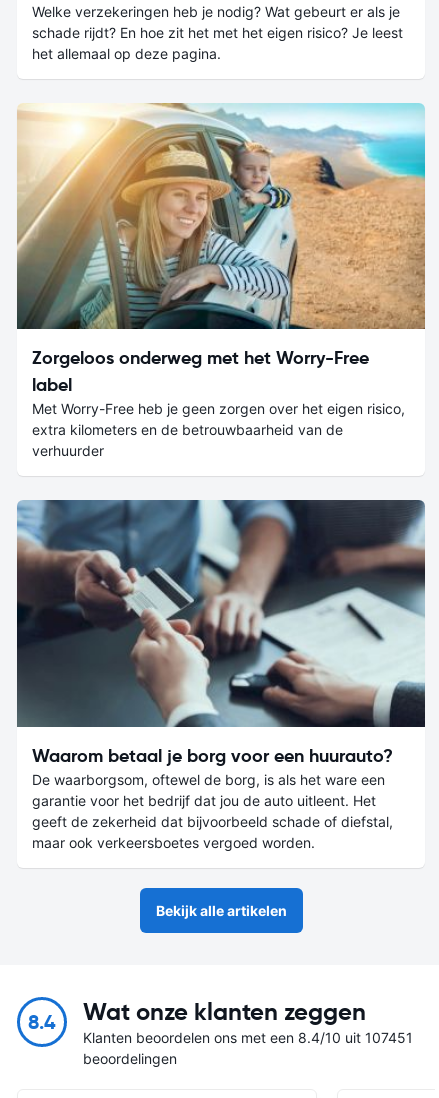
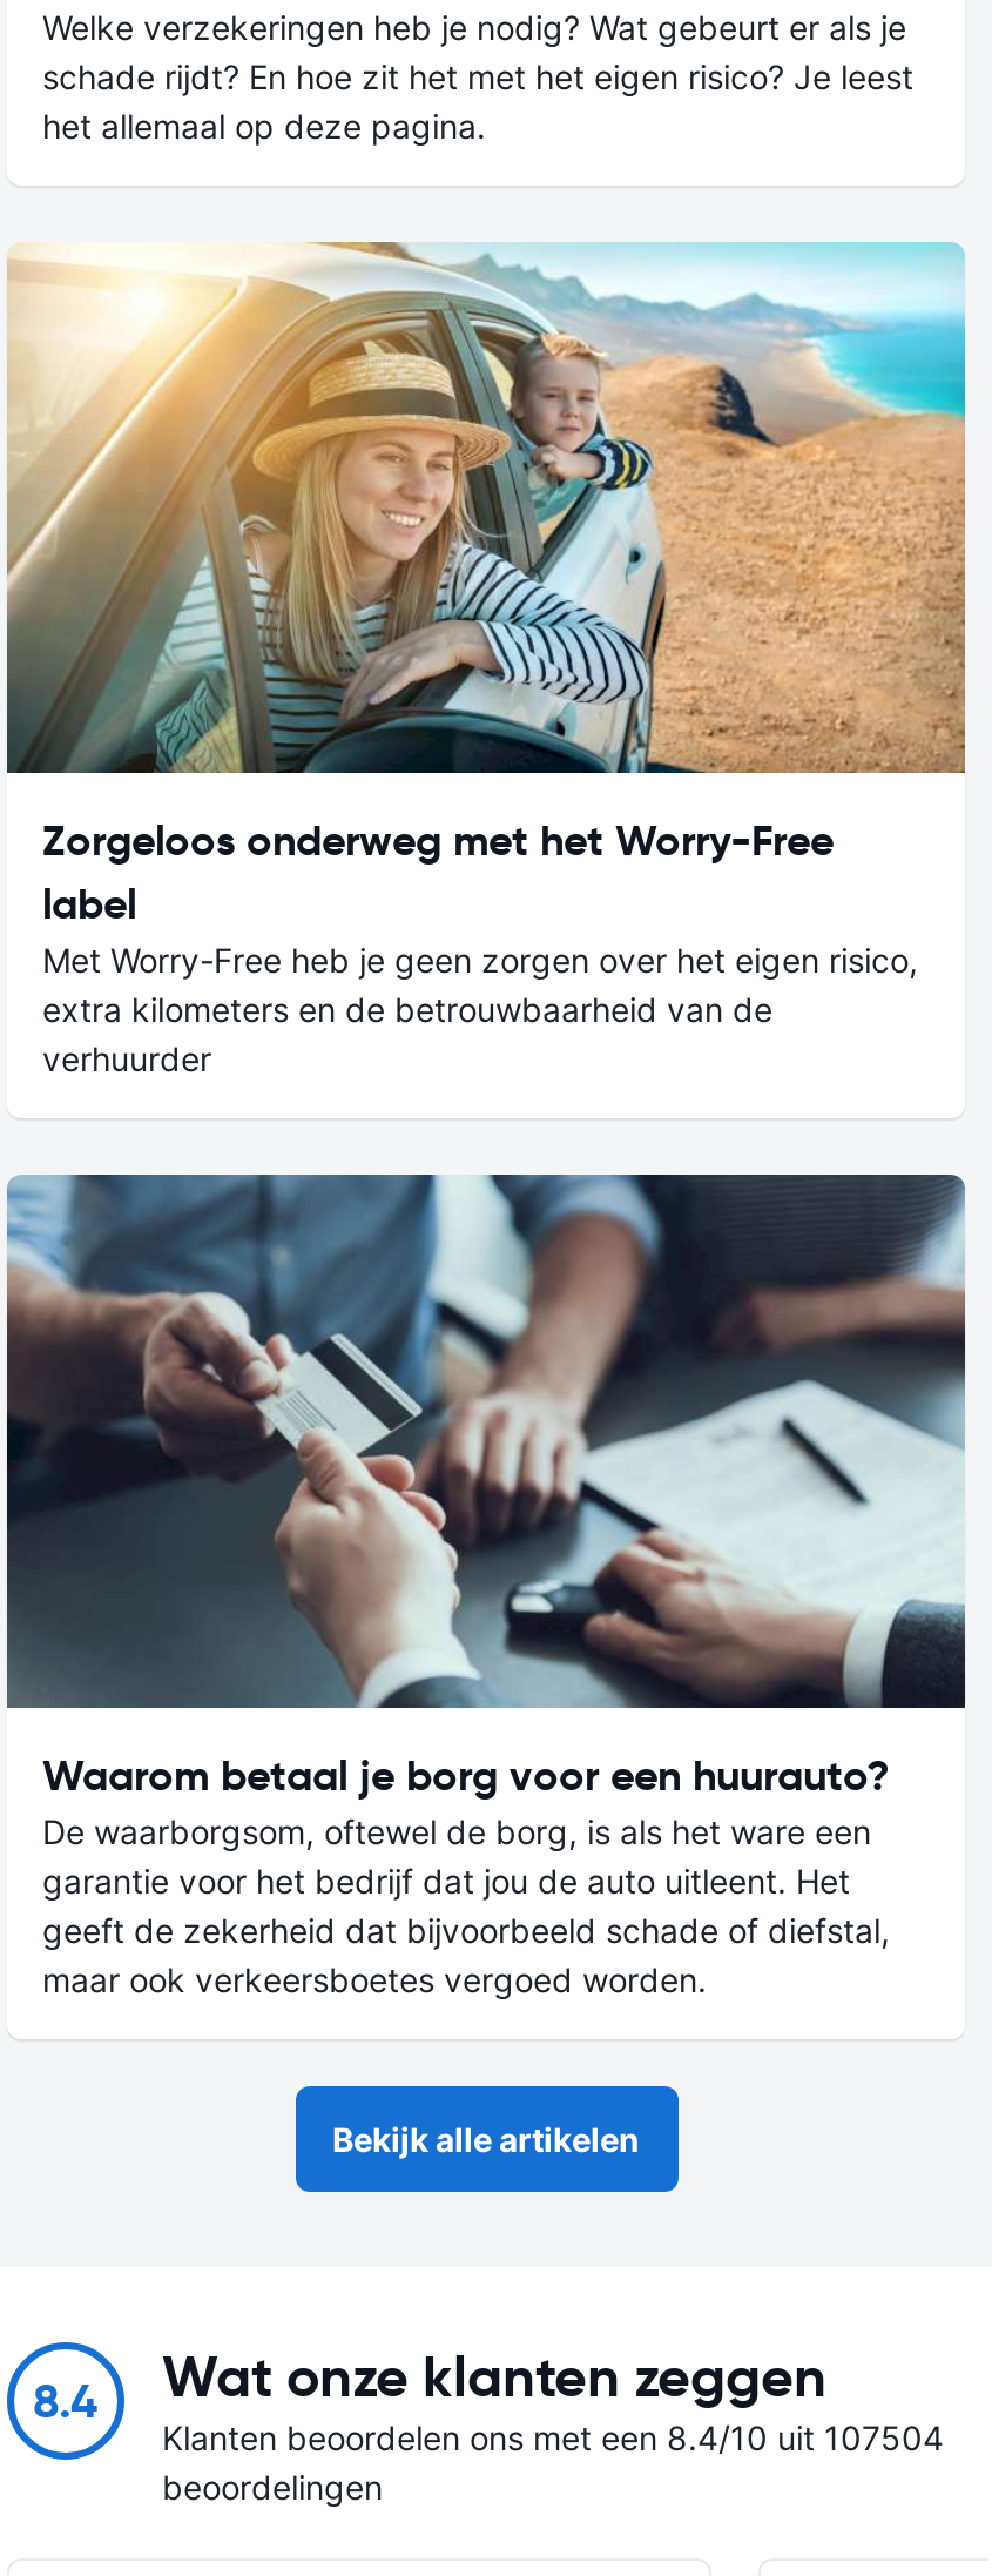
- Klanten beoordelen ons met een 8.4/10 uit 107451
+ Klanten beoordelen ons met een 8.4/10 uit 107504
